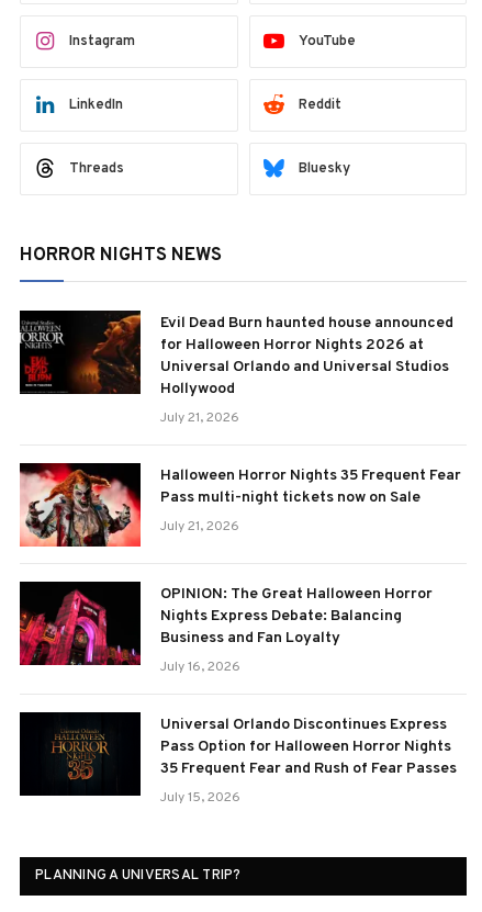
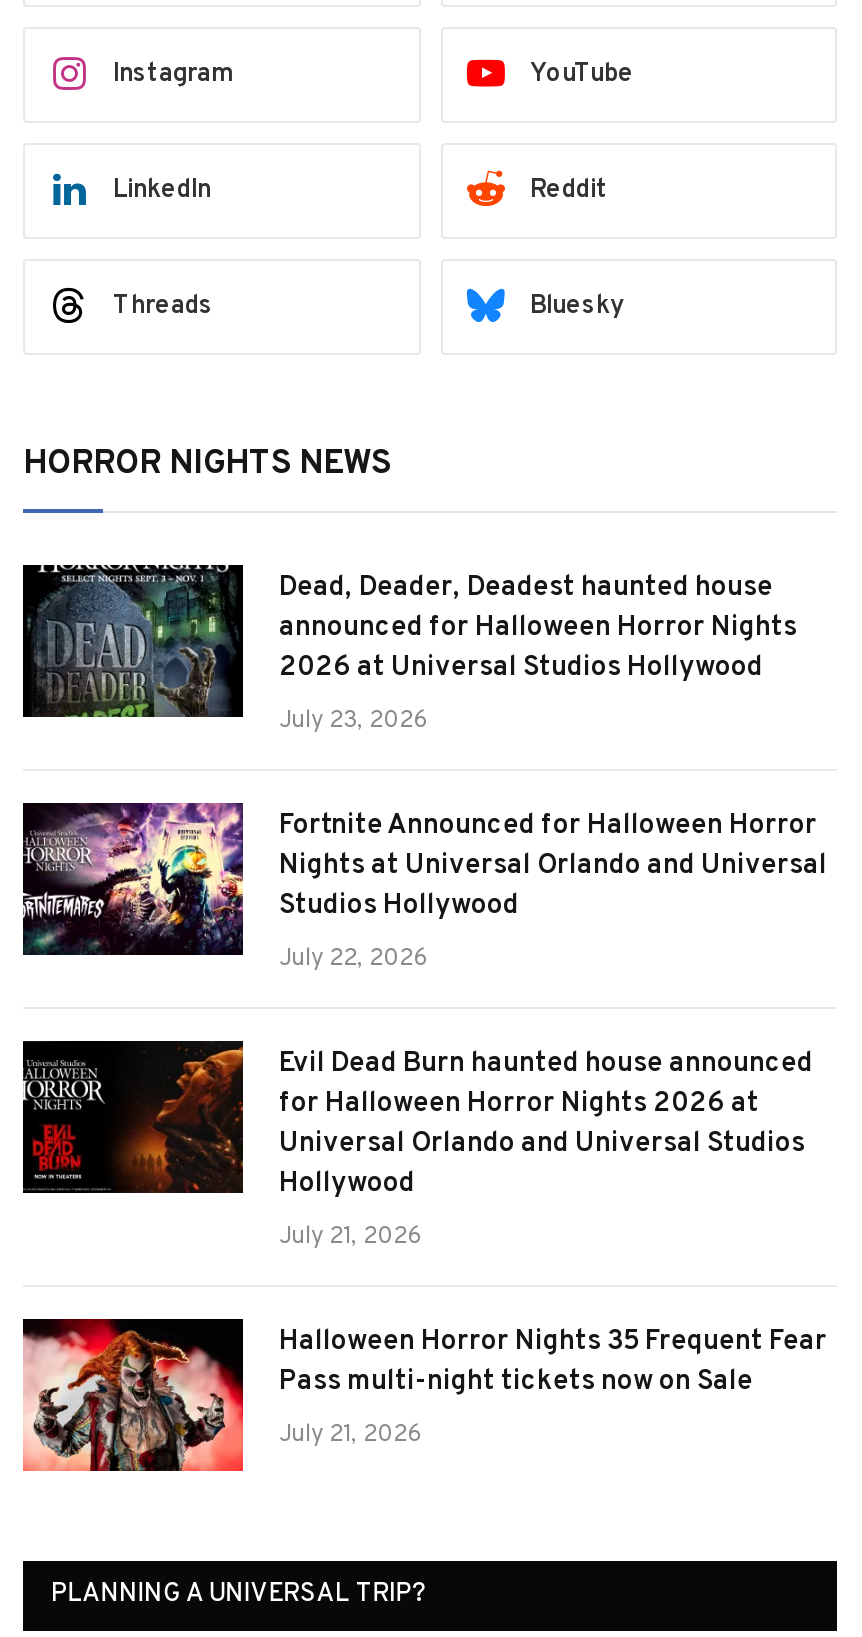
+ [image]

+ [image]
+ Dead, Deader, Deadest haunted house
+ announced for Halloween Horror Nights
+ 2026 at Universal Studios Hollywood
+ July 23, 2026
+ Fortnite Announced for Halloween Horror
+ Nights at Universal Orlando and Universal
+ Studios Hollywood
+ July 22, 2026

moved down: [image] | Evil Dead Burn haunted house announced | for Halloween Horror Nights 2026 at | ... | Pass multi-night tickets now on Sale | July 21, 2026

- [image]
- OPINION: The Great Halloween Horror
- Nights Express Debate: Balancing
- Business and Fan Loyalty
- July 16, 2026
- Universal Orlando Discontinues Express
- Pass Option for Halloween Horror Nights
- 35 Frequent Fear and Rush of Fear Passes
- July 15, 2026

- [image]
